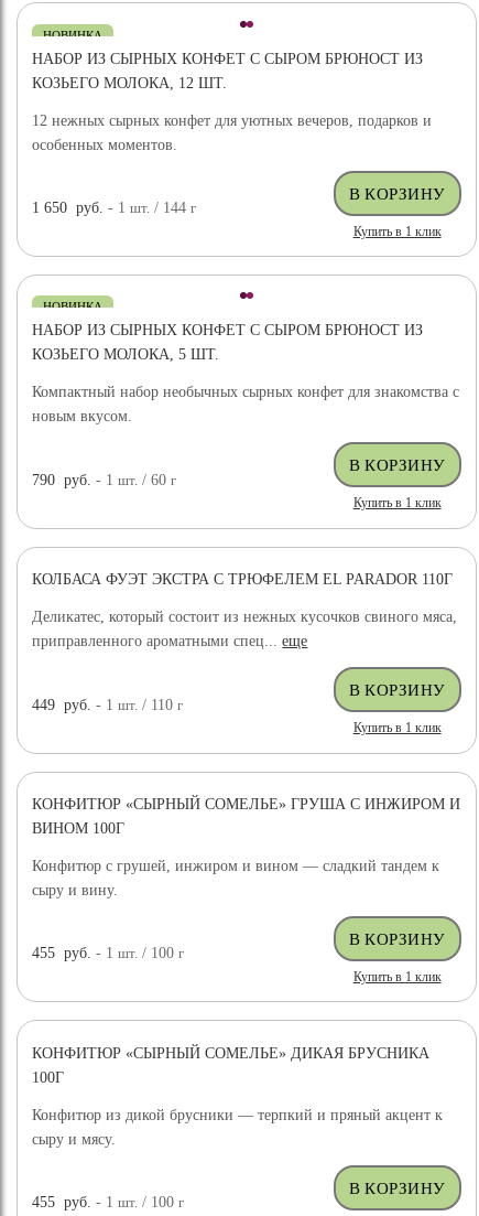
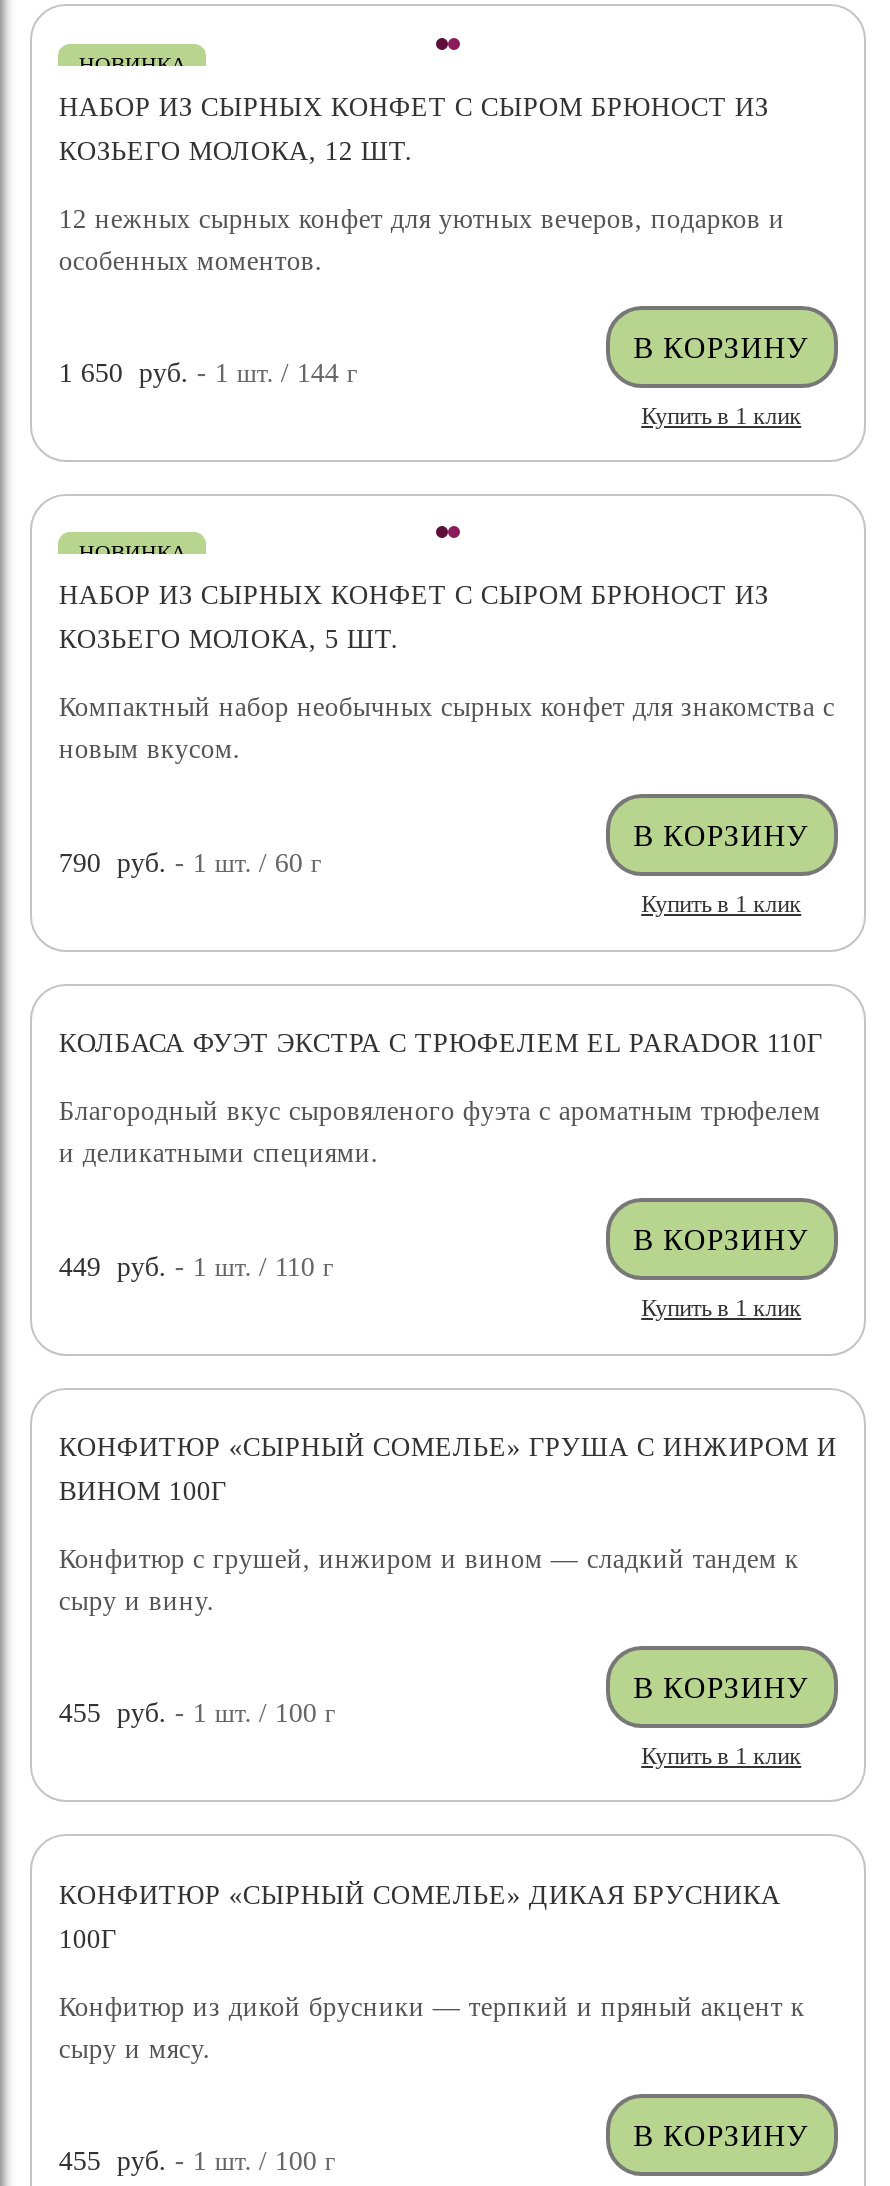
- Деликатес, который состоит из нежных кусочков свиного мяса,
- приправленного ароматными спец... еще
+ Благородный вкус сыровяленого фуэта с ароматным трюфелем
+ и деликатными специями.
